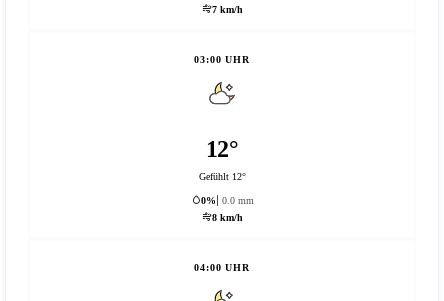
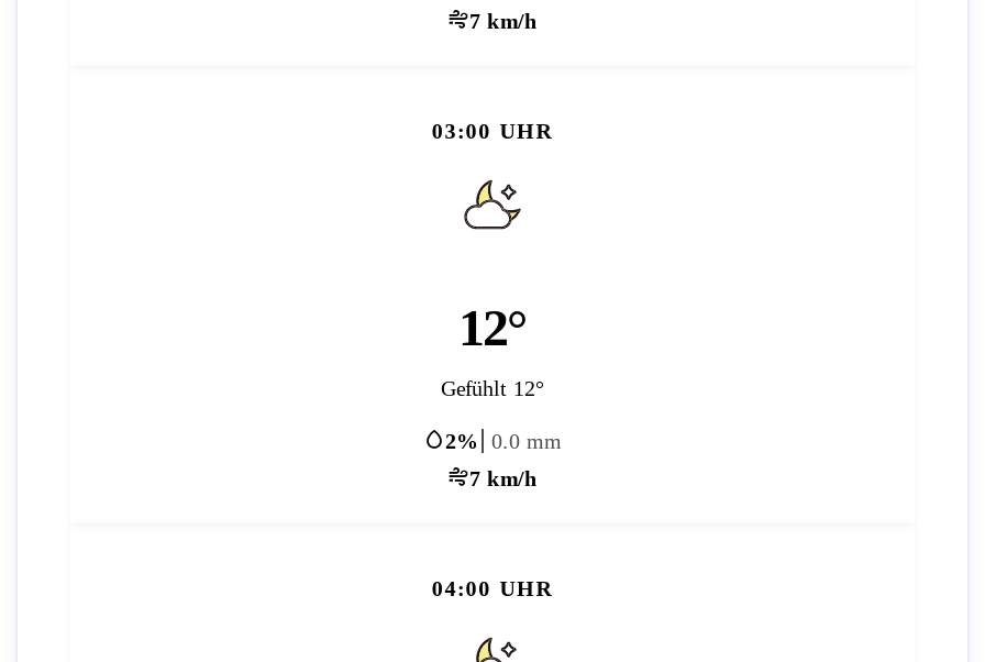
- 0% 0.0 mm
+ 2% 0.0 mm

- 8 km/h
+ 7 km/h
